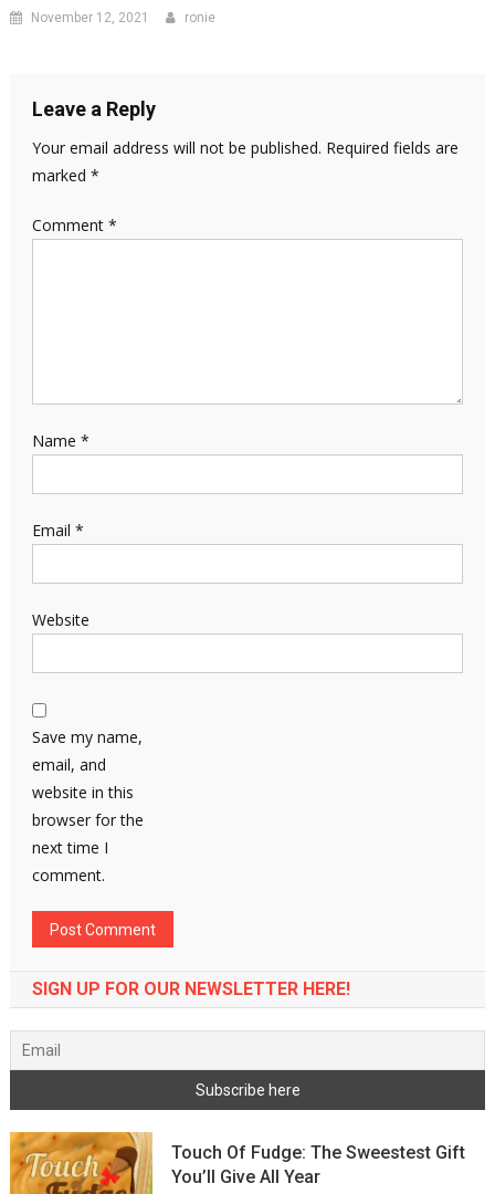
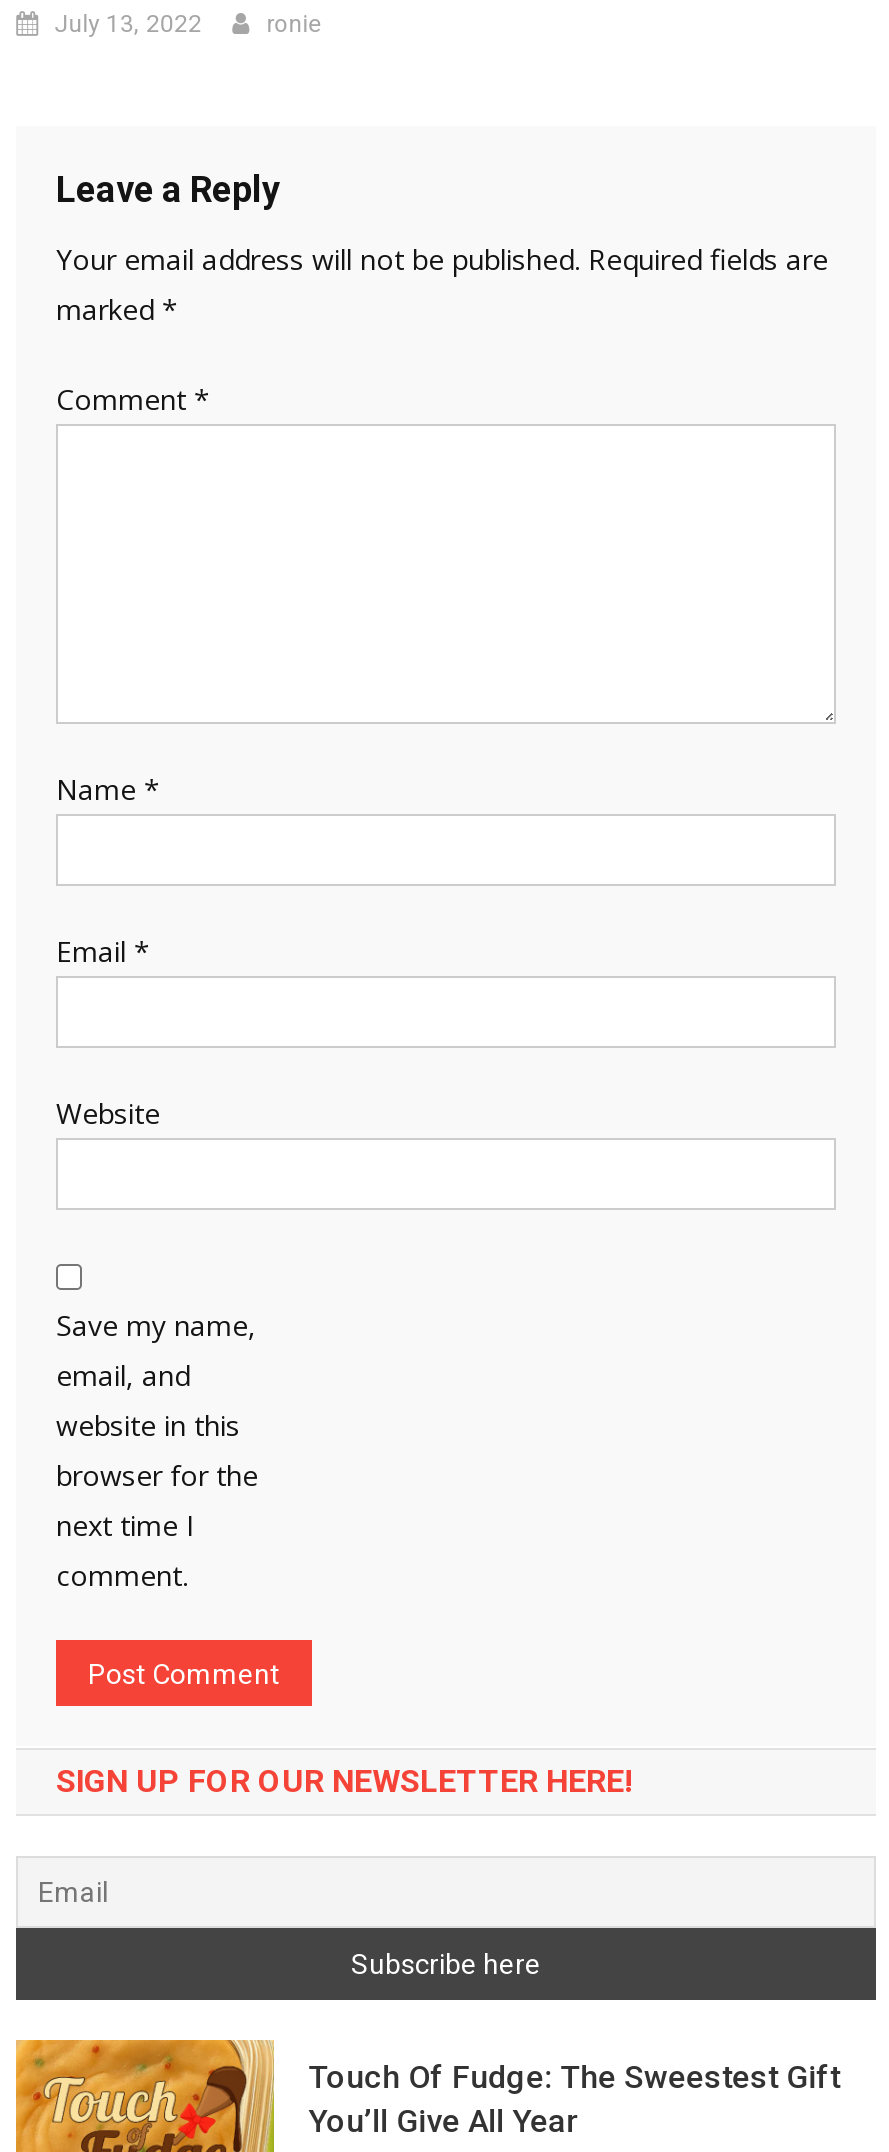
- November 12, 2021
+ July 13, 2022
